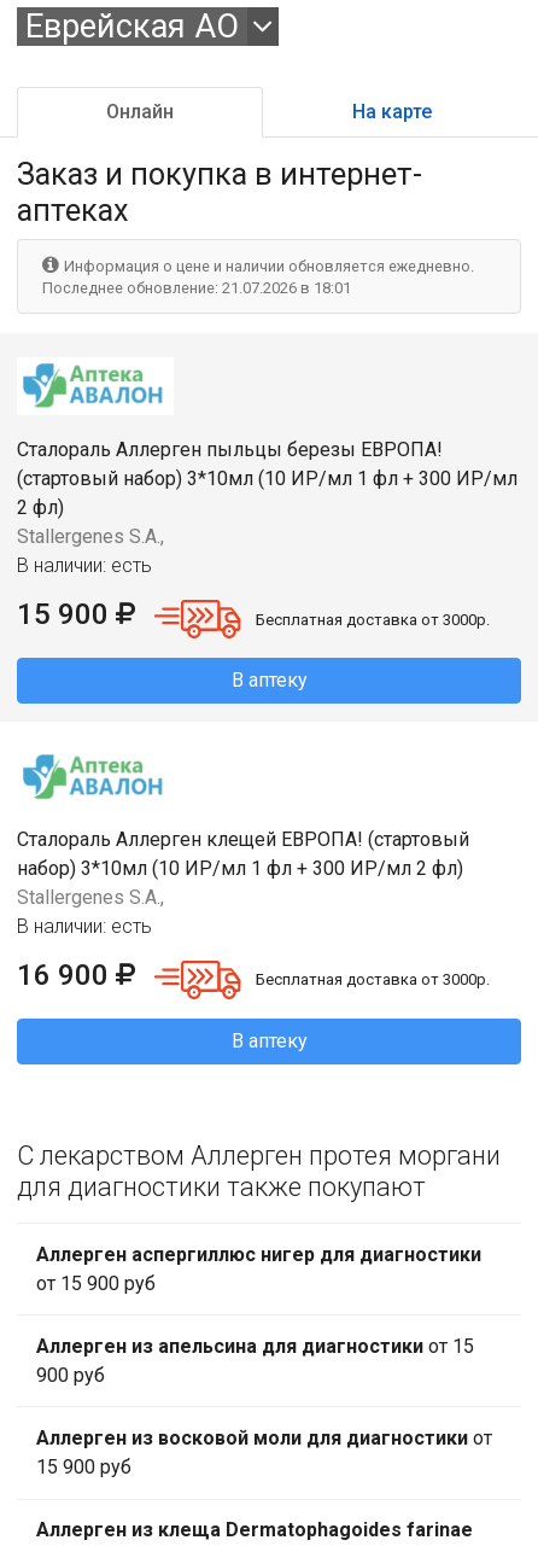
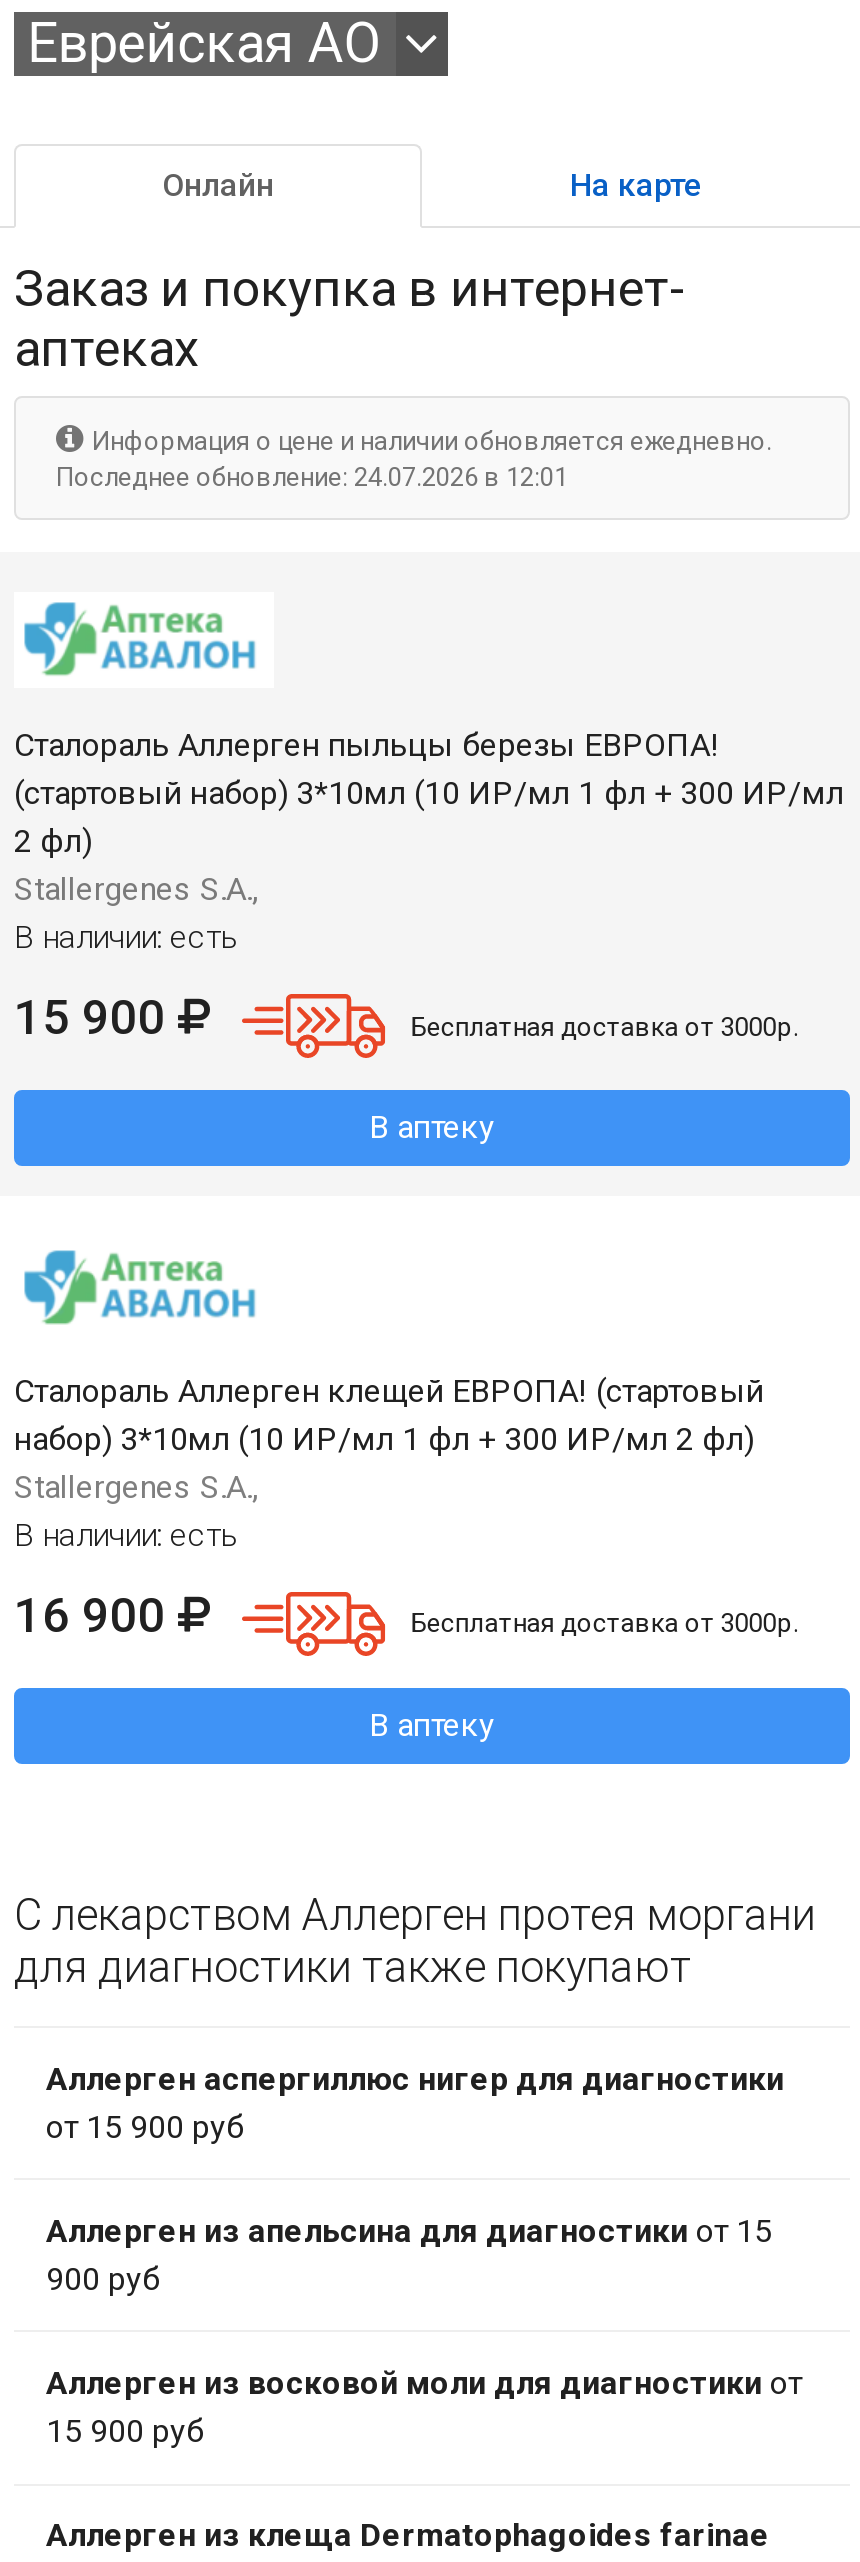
- Последнее обновление: 21.07.2026 в 18:01
+ Последнее обновление: 24.07.2026 в 12:01
